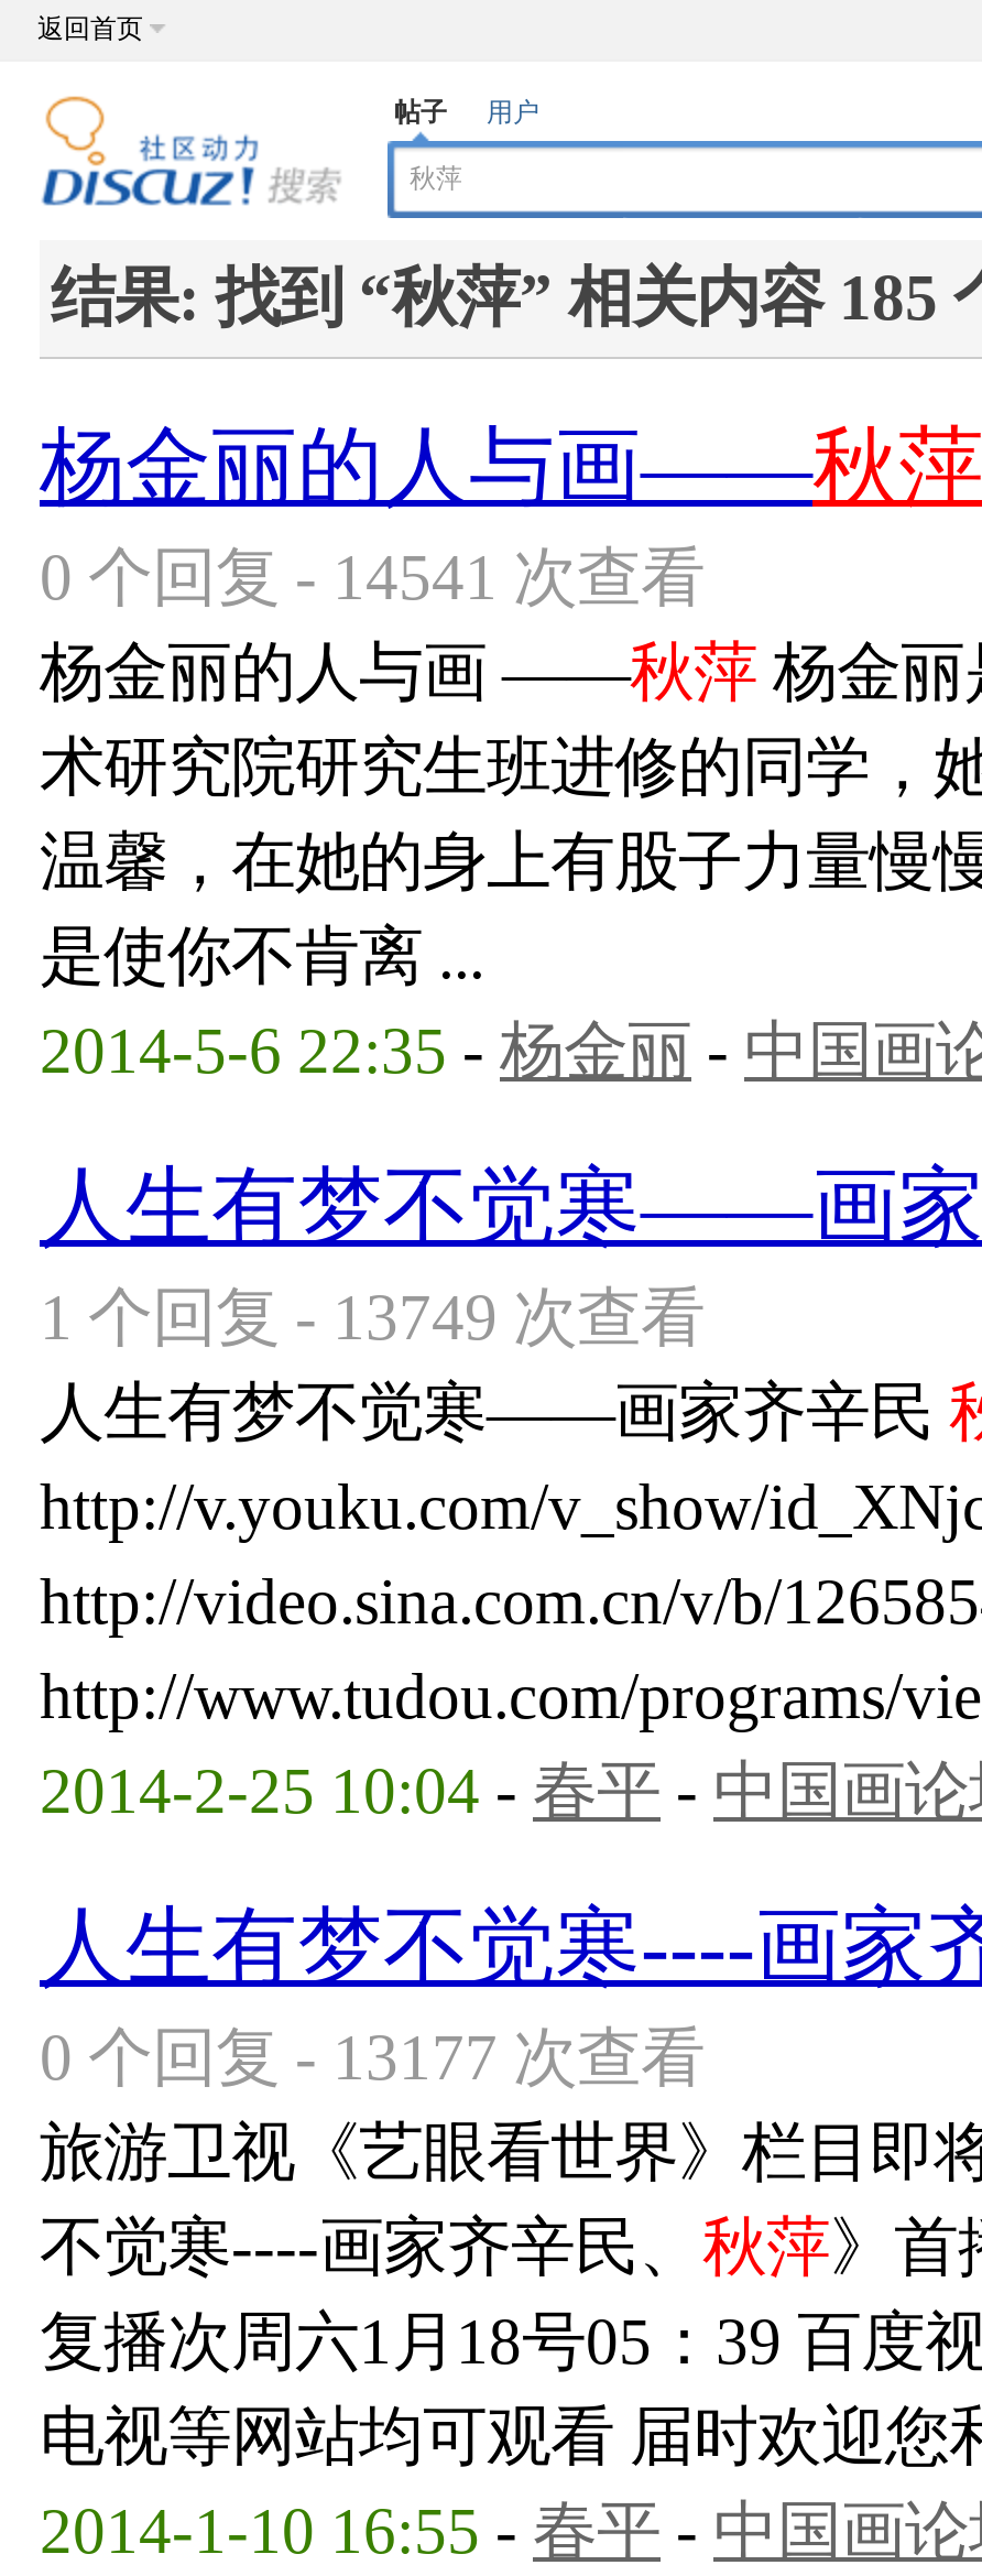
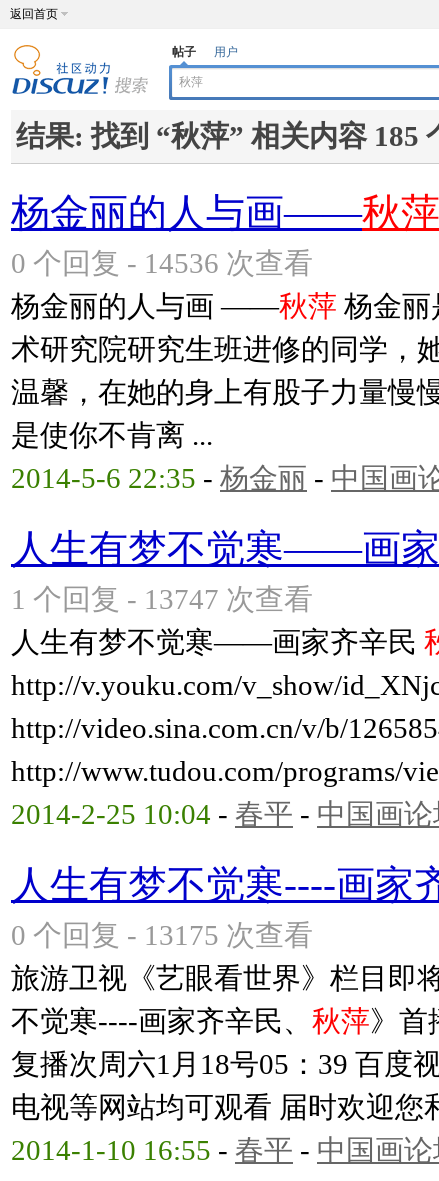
- 0 个回复 - 14541 次查看
+ 0 个回复 - 14536 次查看

- 1 个回复 - 13749 次查看
+ 1 个回复 - 13747 次查看

- 0 个回复 - 13177 次查看
+ 0 个回复 - 13175 次查看
